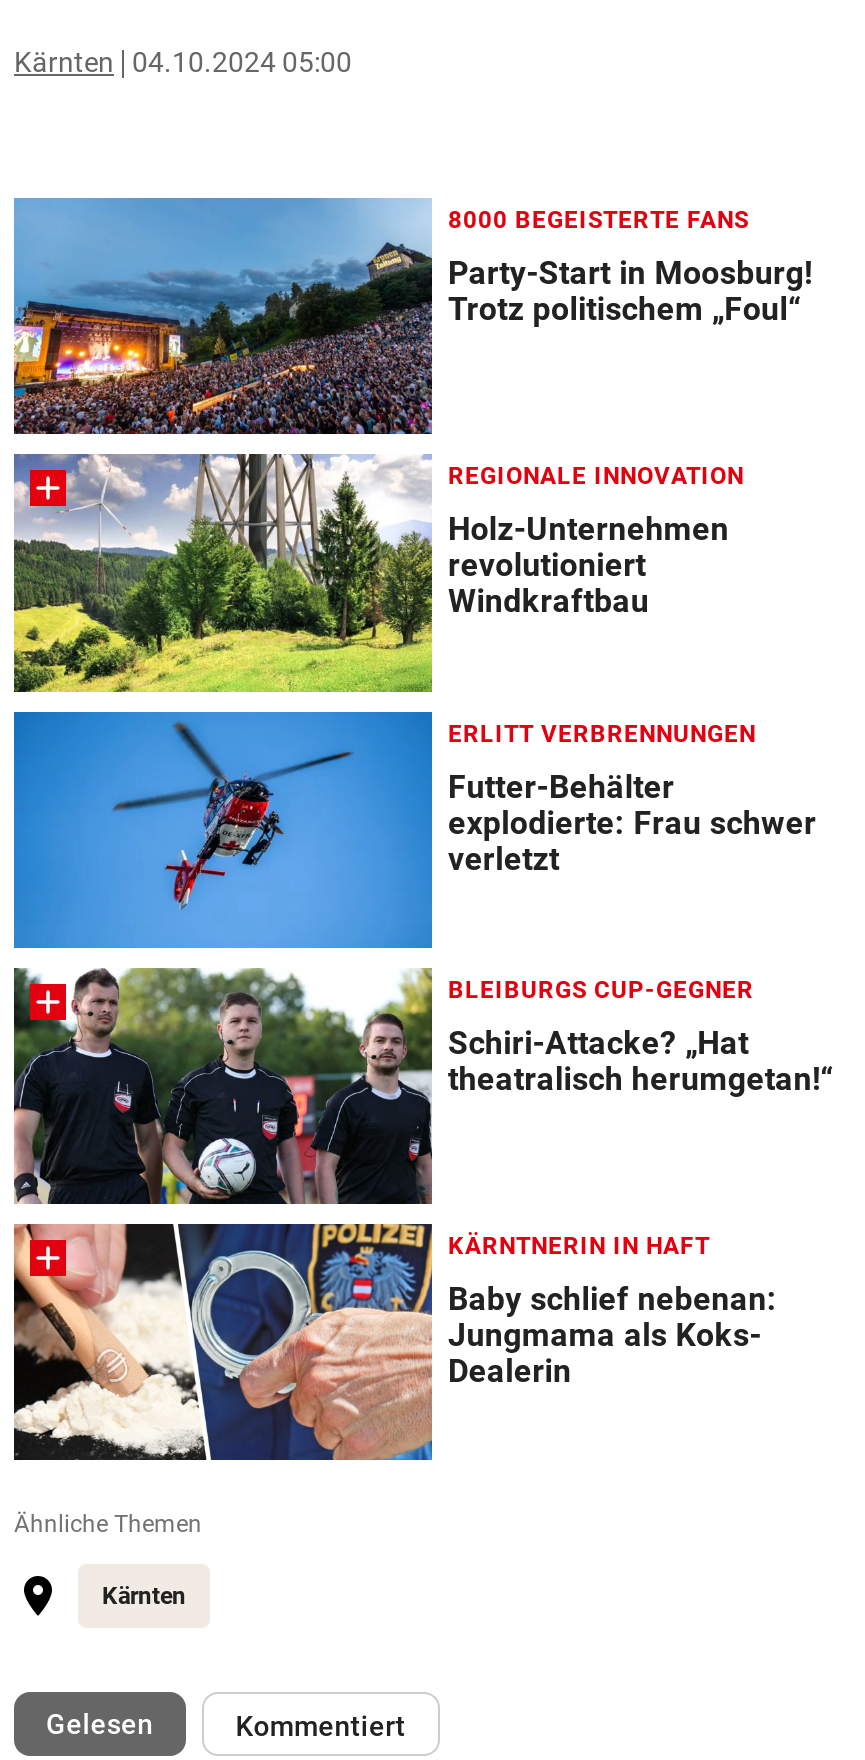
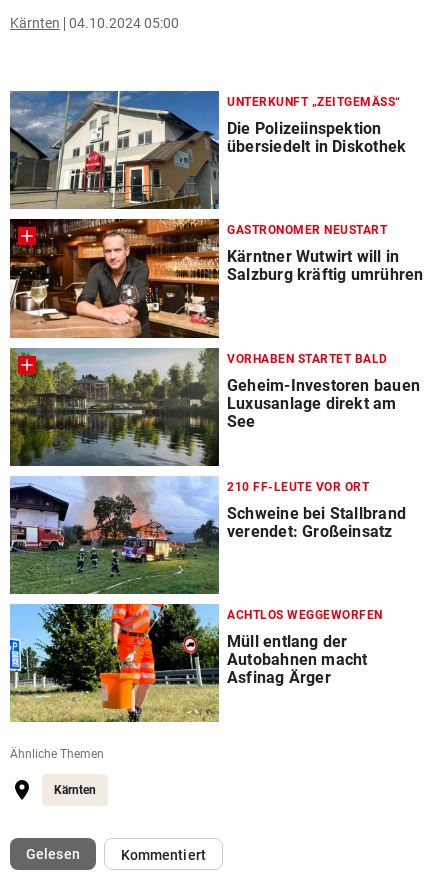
- [image]
- 8000 BEGEISTERTE FANS
+ [image]
+ UNTERKUNFT „ZEITGEMÄSS“

- Party-Start in Moosburg!
- Trotz politischem „Foul“
+ Die Polizeiinspektion
+ übersiedelt in Diskothek

- [image]
- REGIONALE INNOVATION
+ [image]
+ GASTRONOMER NEUSTART

- Holz-Unternehmen
- revolutioniert
- Windkraftbau
+ Kärntner Wutwirt will in
+ Salzburg kräftig umrühren

- [image]
- ERLITT VERBRENNUNGEN
+ [image]
+ VORHABEN STARTET BALD

- Futter-Behälter
- explodierte: Frau schwer
- verletzt
+ Geheim-Investoren bauen
+ Luxusanlage direkt am
+ See

- [image]
- BLEIBURGS CUP-GEGNER
+ [image]
+ 210 FF-LEUTE VOR ORT

- Schiri-Attacke? „Hat
- theatralisch herumgetan!“
+ Schweine bei Stallbrand
+ verendet: Großeinsatz

- [image]
- KÄRNTNERIN IN HAFT
+ [image]
+ ACHTLOS WEGGEWORFEN

- Baby schlief nebenan:
- Jungmama als Koks-
- Dealerin
+ Müll entlang der
+ Autobahnen macht
+ Asfinag Ärger
